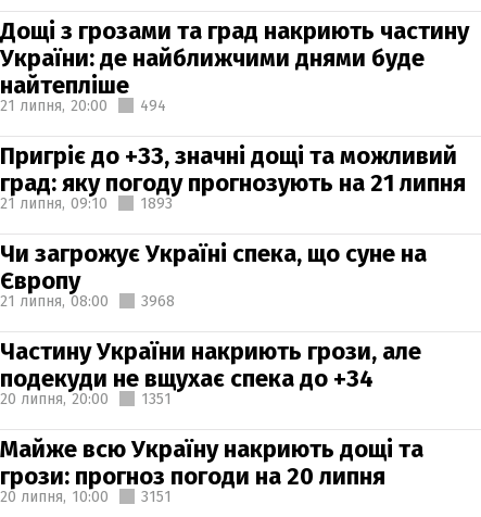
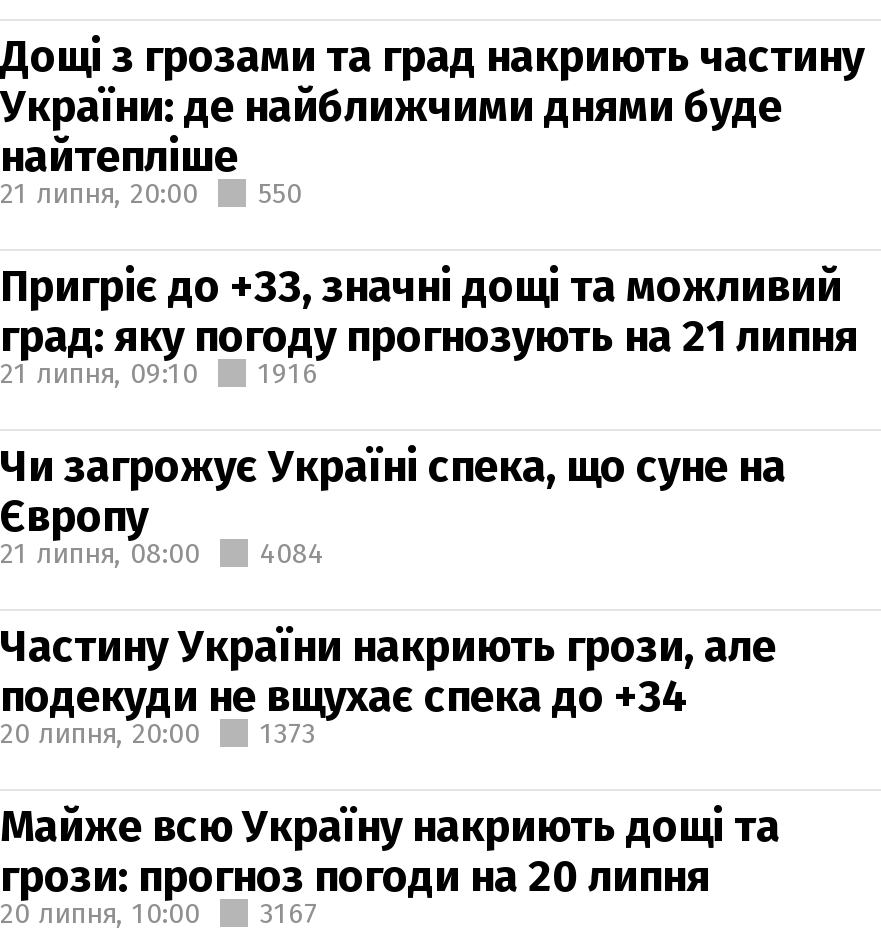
- 21 липня, 20:00 494
+ 21 липня, 20:00 550

- 1893
+ 1916

- 21 липня, 08:00 3968
+ 21 липня, 08:00 4084

- 20 липня, 20:00 1351
+ 20 липня, 20:00 1373

- 20 липня, 10:00 3151
+ 20 липня, 10:00 3167
